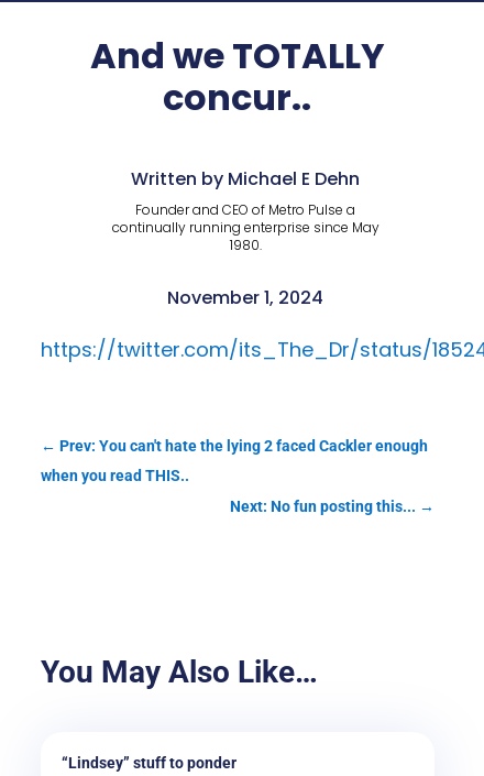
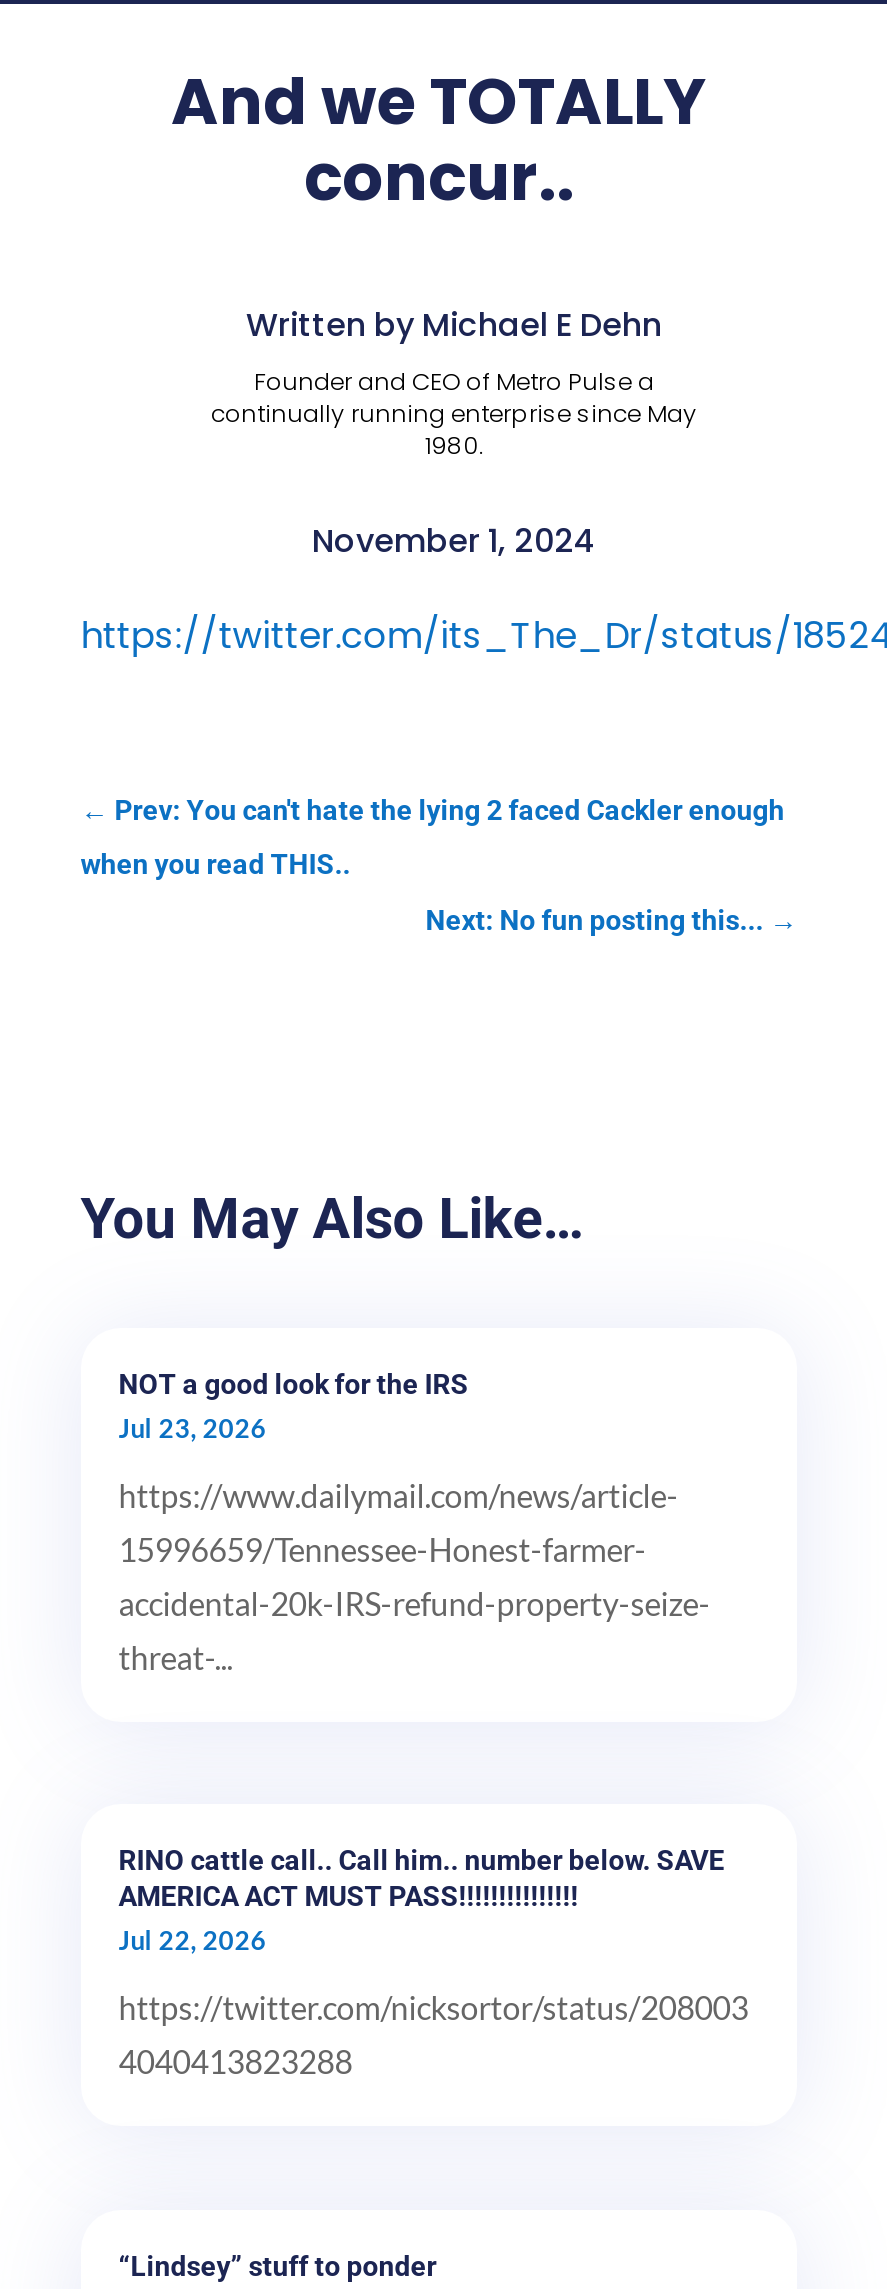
+ NOT a good look for the IRS
+ Jul 23, 2026
+ https://www.dailymail.com/news/article-
+ 15996659/Tennessee-Honest-farmer-
+ accidental-20k-IRS-refund-property-seize-
+ threat-...

+ RINO cattle call.. Call him.. number below. SAVE
+ AMERICA ACT MUST PASS!!!!!!!!!!!!!!!
+ Jul 22, 2026
+ https://twitter.com/nicksortor/status/208003
+ 4040413823288
